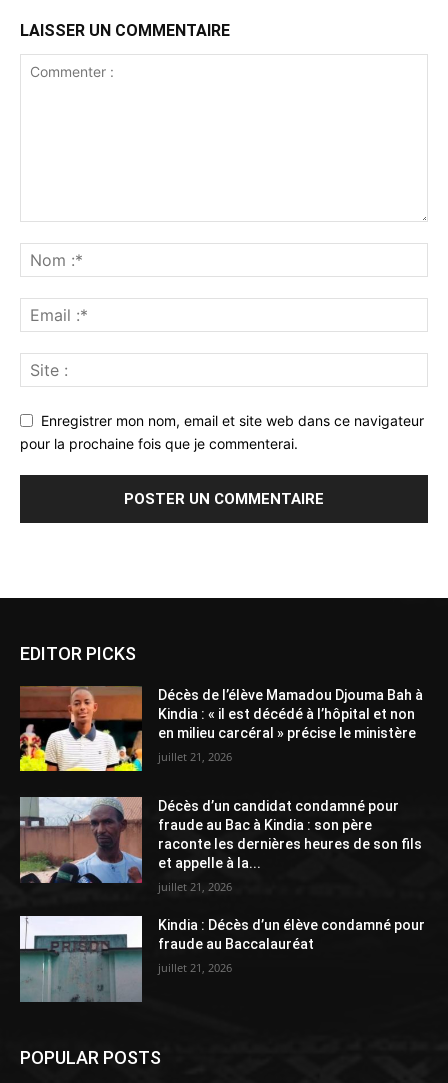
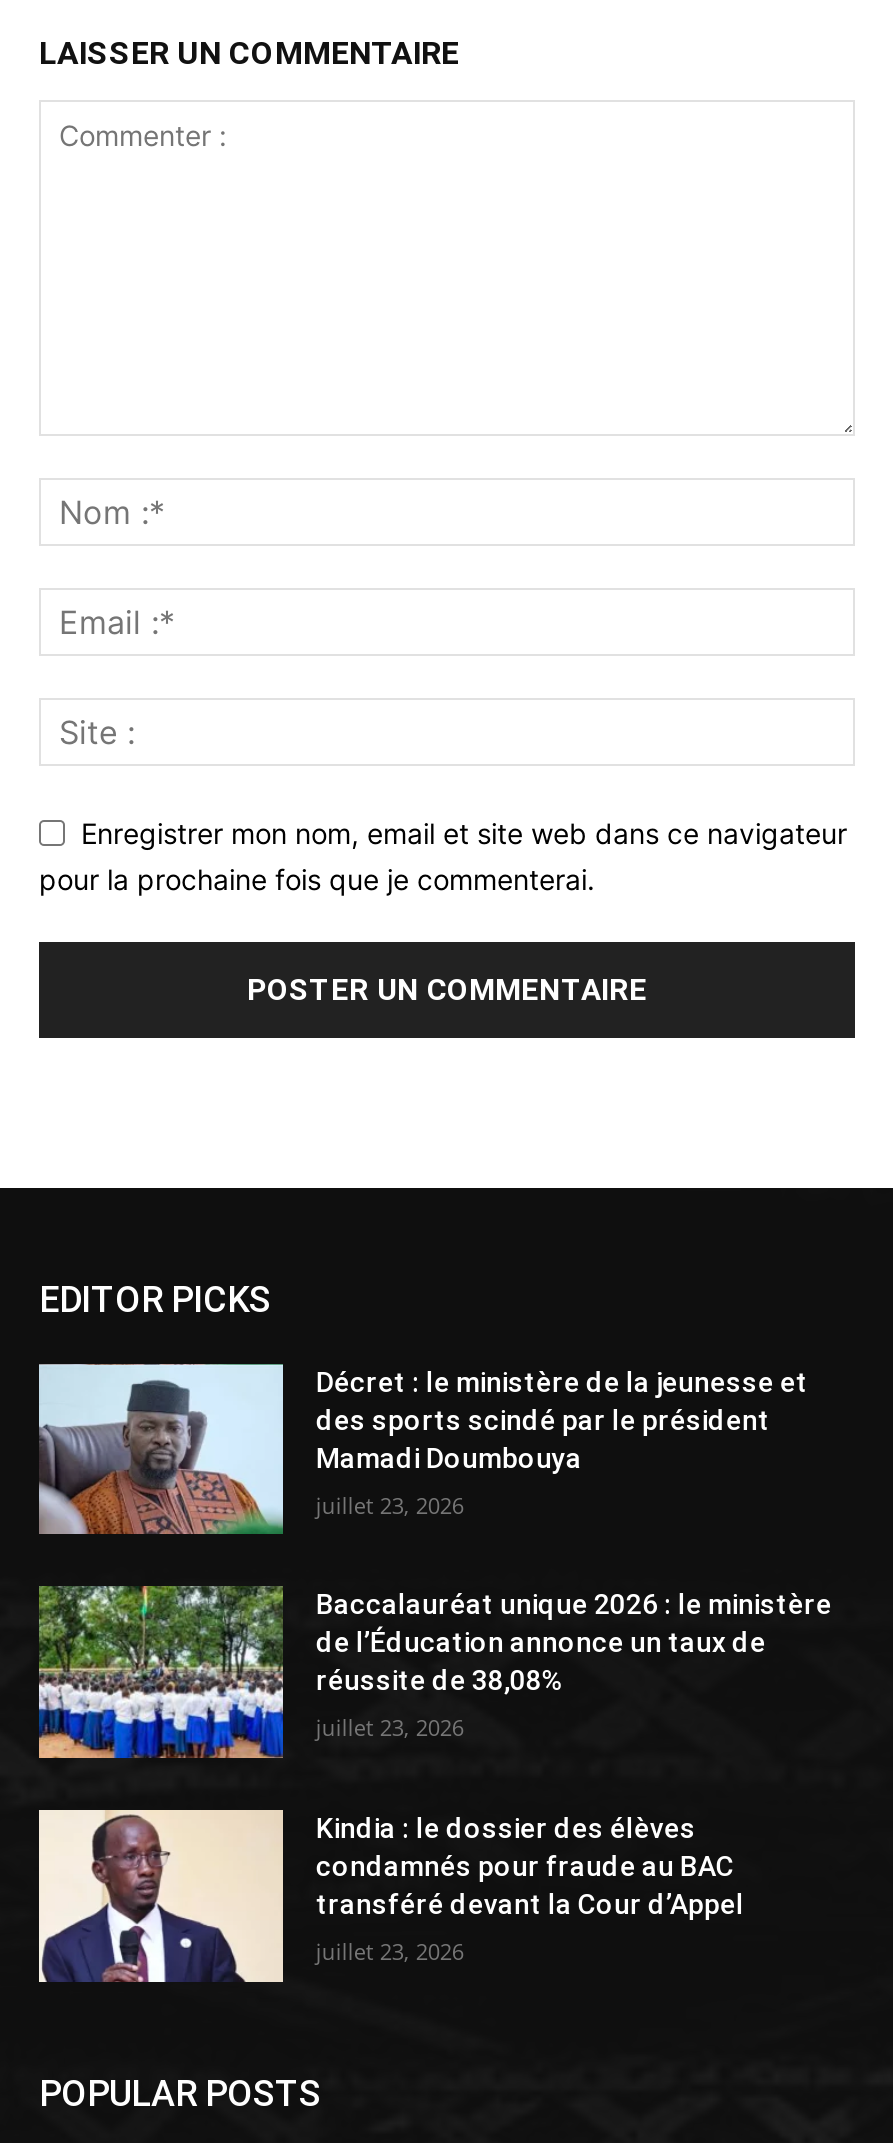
- [image]
- Décès de l’élève Mamadou Djouma Bah à
- Kindia : « il est décédé à l’hôpital et non
- en milieu carcéral » précise le ministère
+ [image]
+ Décret : le ministère de la jeunesse et
+ des sports scindé par le président
+ Mamadi Doumbouya

- juillet 21, 2026
+ juillet 23, 2026

- [image]
- Décès d’un candidat condamné pour
- fraude au Bac à Kindia : son père
- raconte les dernières heures de son fils
- et appelle à la...
+ [image]
+ Baccalauréat unique 2026 : le ministère
+ de l’Éducation annonce un taux de
+ réussite de 38,08%

- juillet 21, 2026
+ juillet 23, 2026

- [image]
- Kindia : Décès d’un élève condamné pour
- fraude au Baccalauréat
+ [image]
+ Kindia : le dossier des élèves
+ condamnés pour fraude au BAC
+ transféré devant la Cour d’Appel

- juillet 21, 2026
+ juillet 23, 2026
